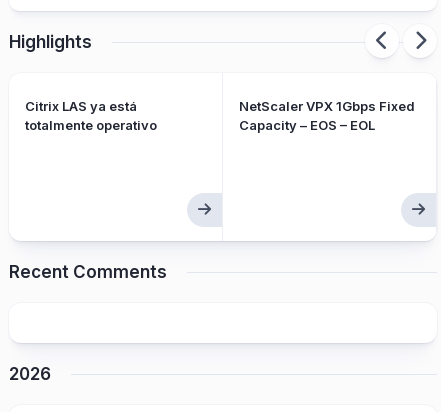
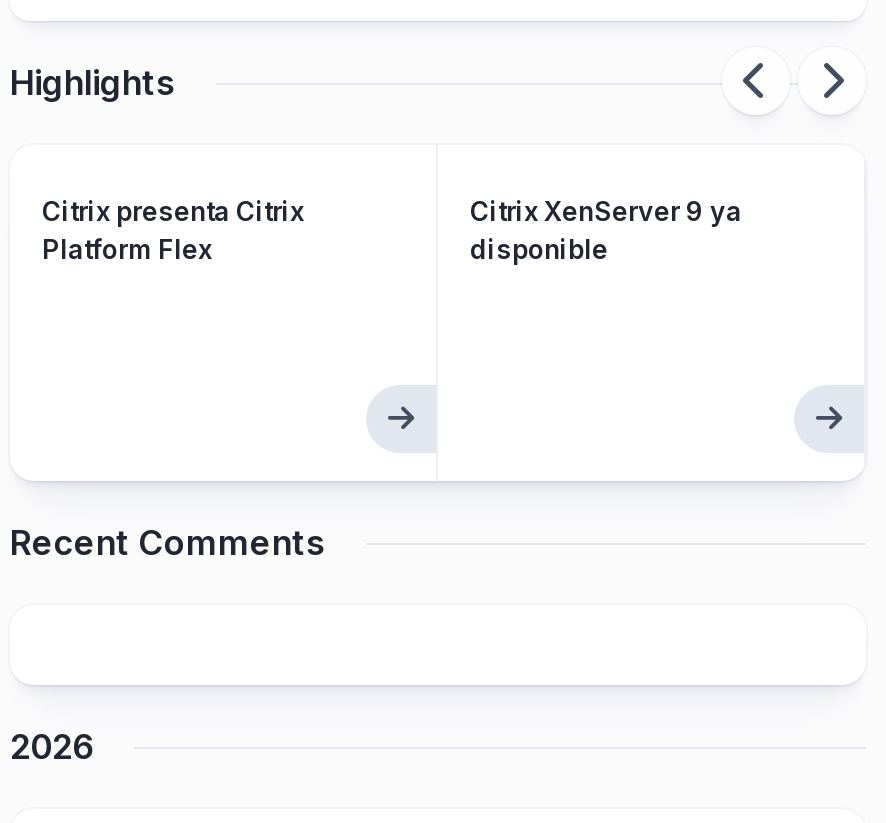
- Citrix LAS ya está
- totalmente operativo
+ Citrix presenta Citrix
+ Platform Flex

- NetScaler VPX 1Gbps Fixed
- Capacity – EOS – EOL
+ Citrix XenServer 9 ya
+ disponible
